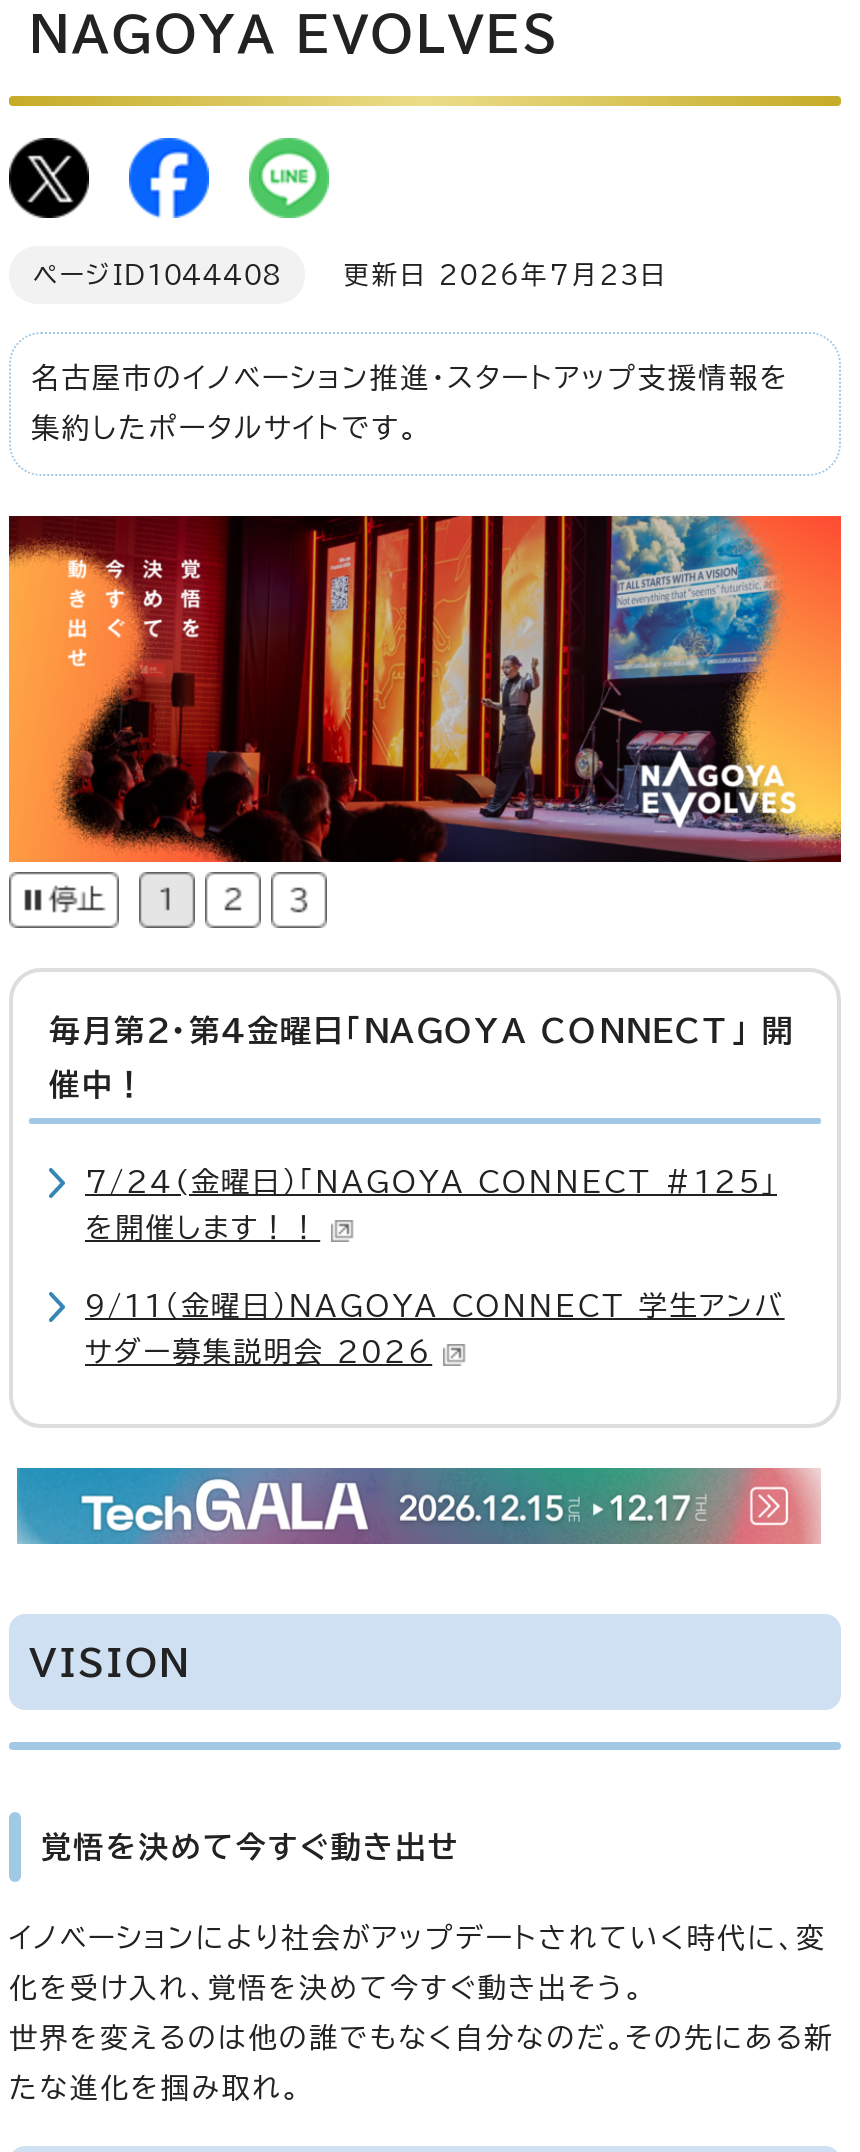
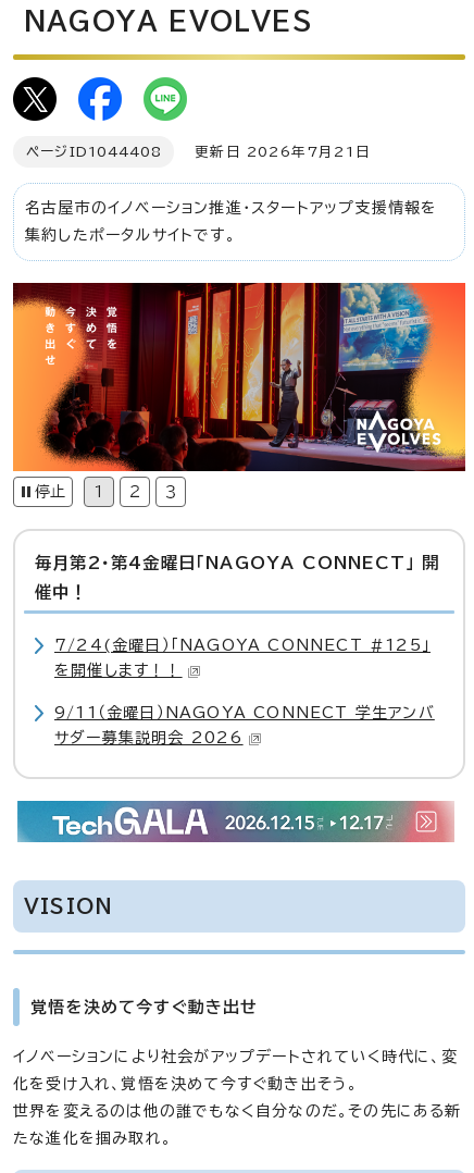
- 更新日 2026年7月23日
+ 更新日 2026年7月21日
